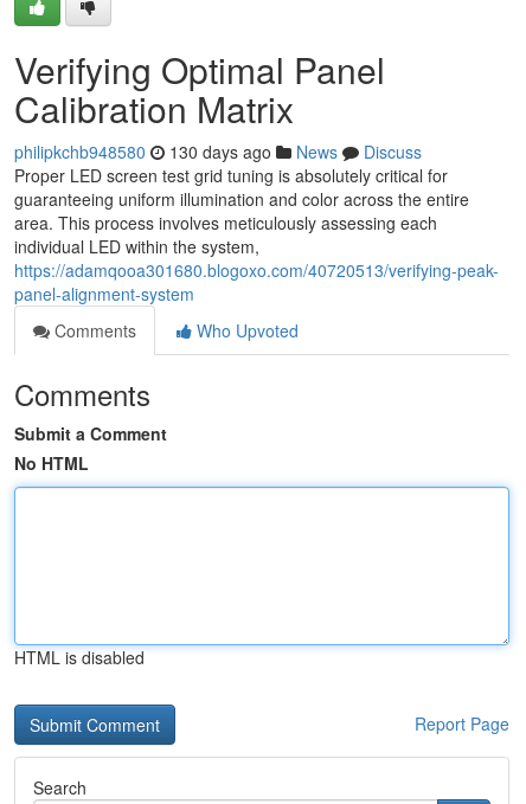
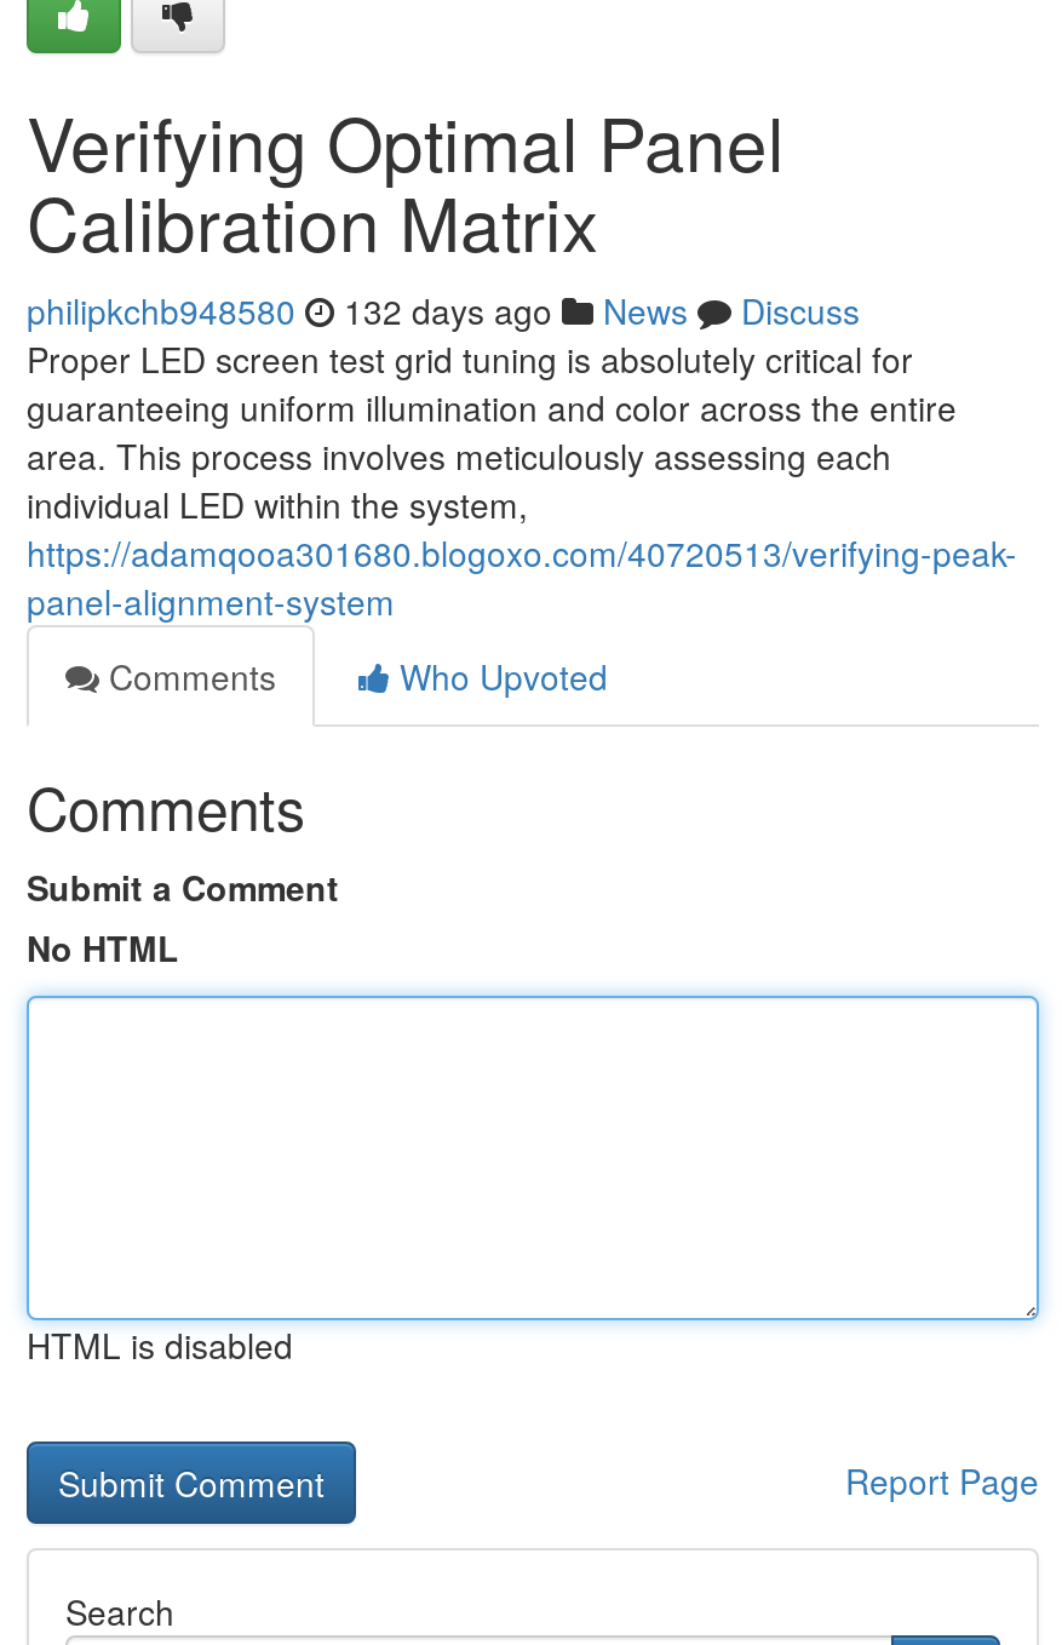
- philipkchb948580 130 days ago News Discuss
+ philipkchb948580 132 days ago News Discuss
